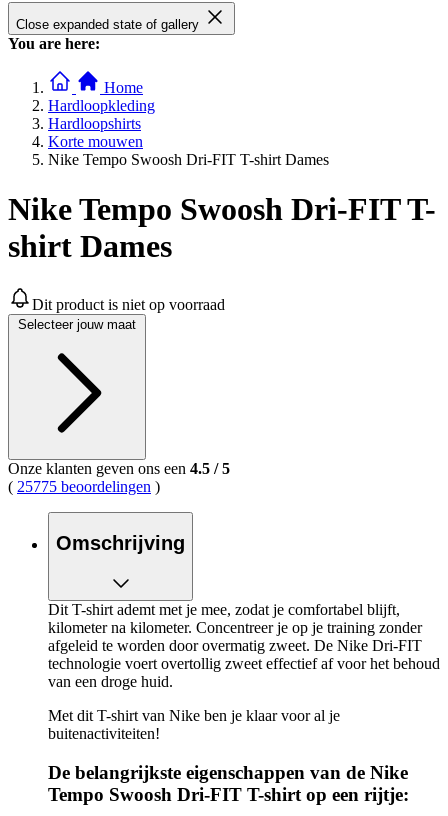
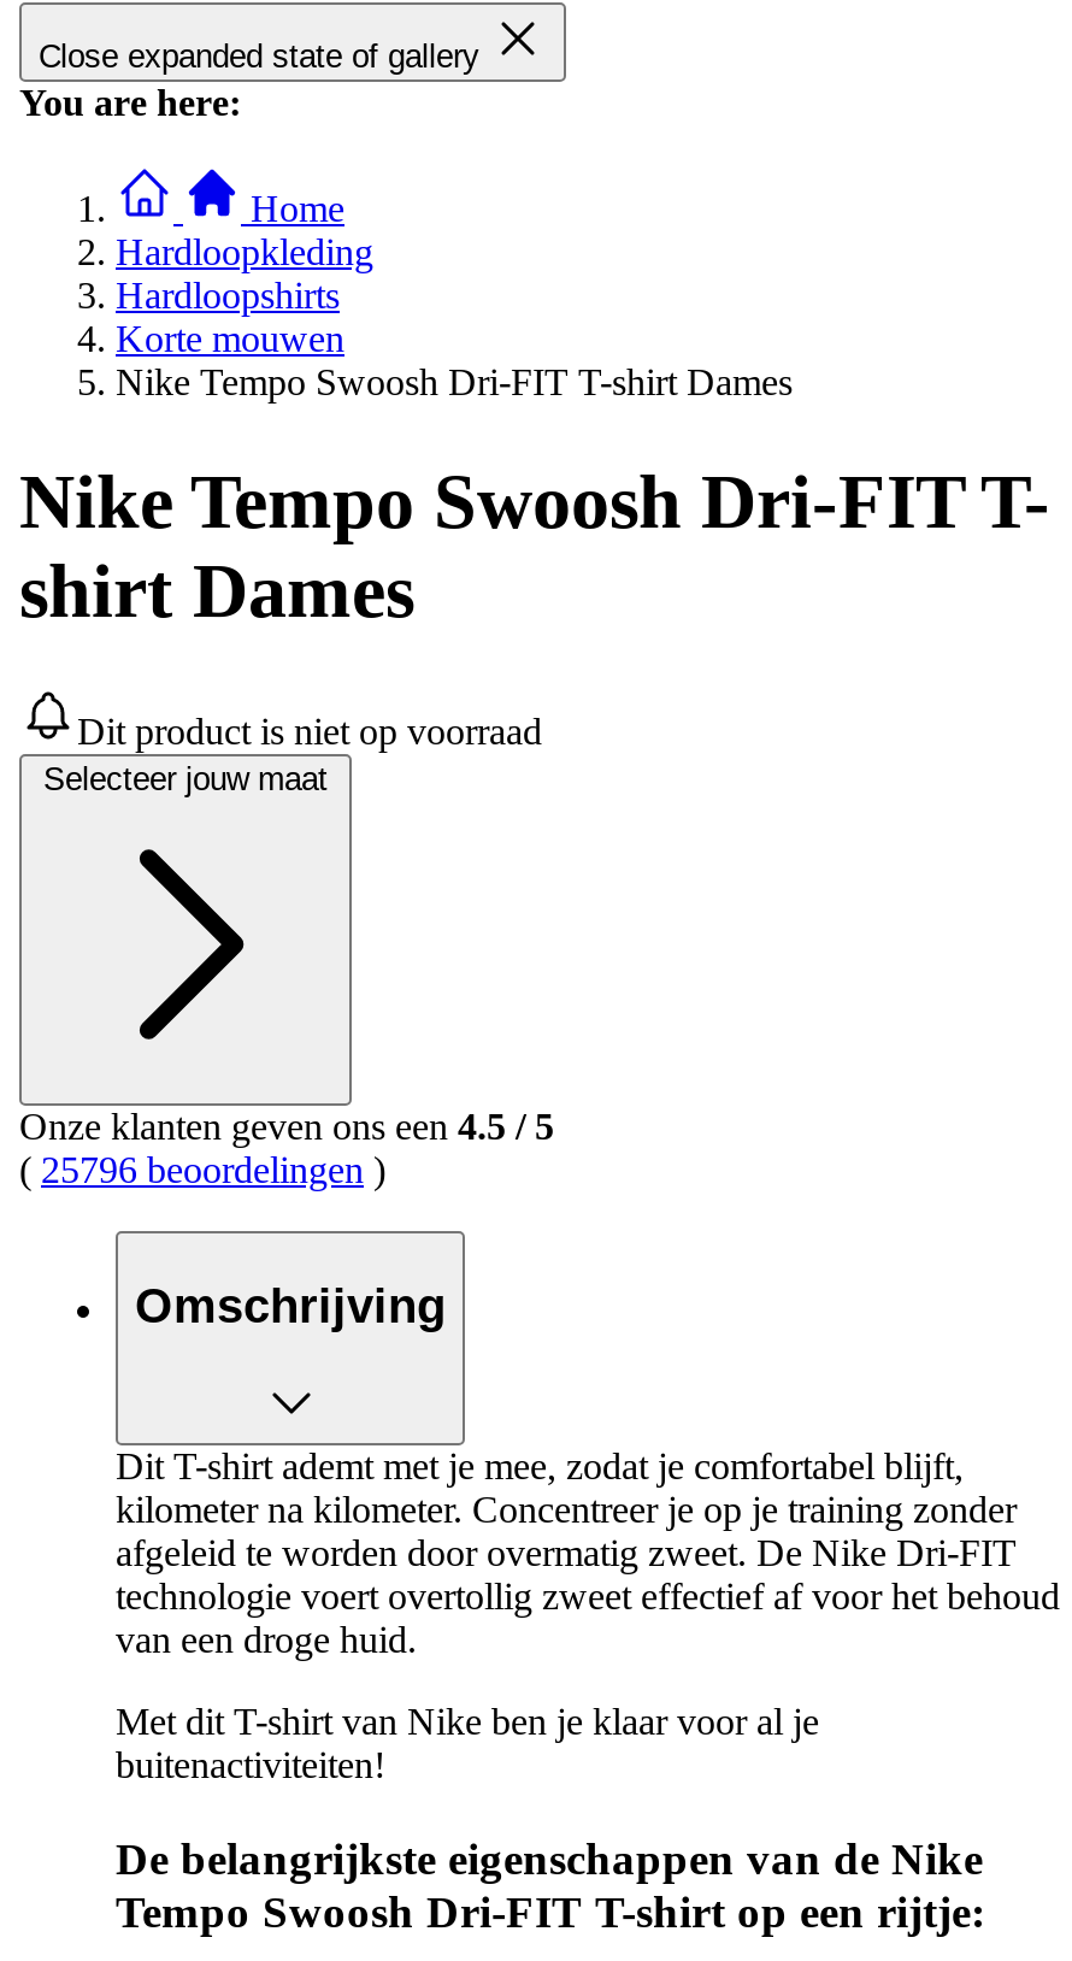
- (25775 beoordelingen)
+ (25796 beoordelingen)
